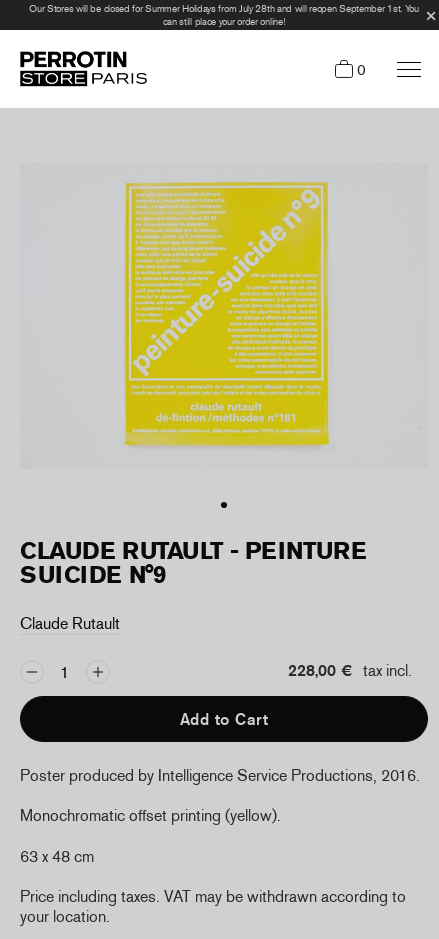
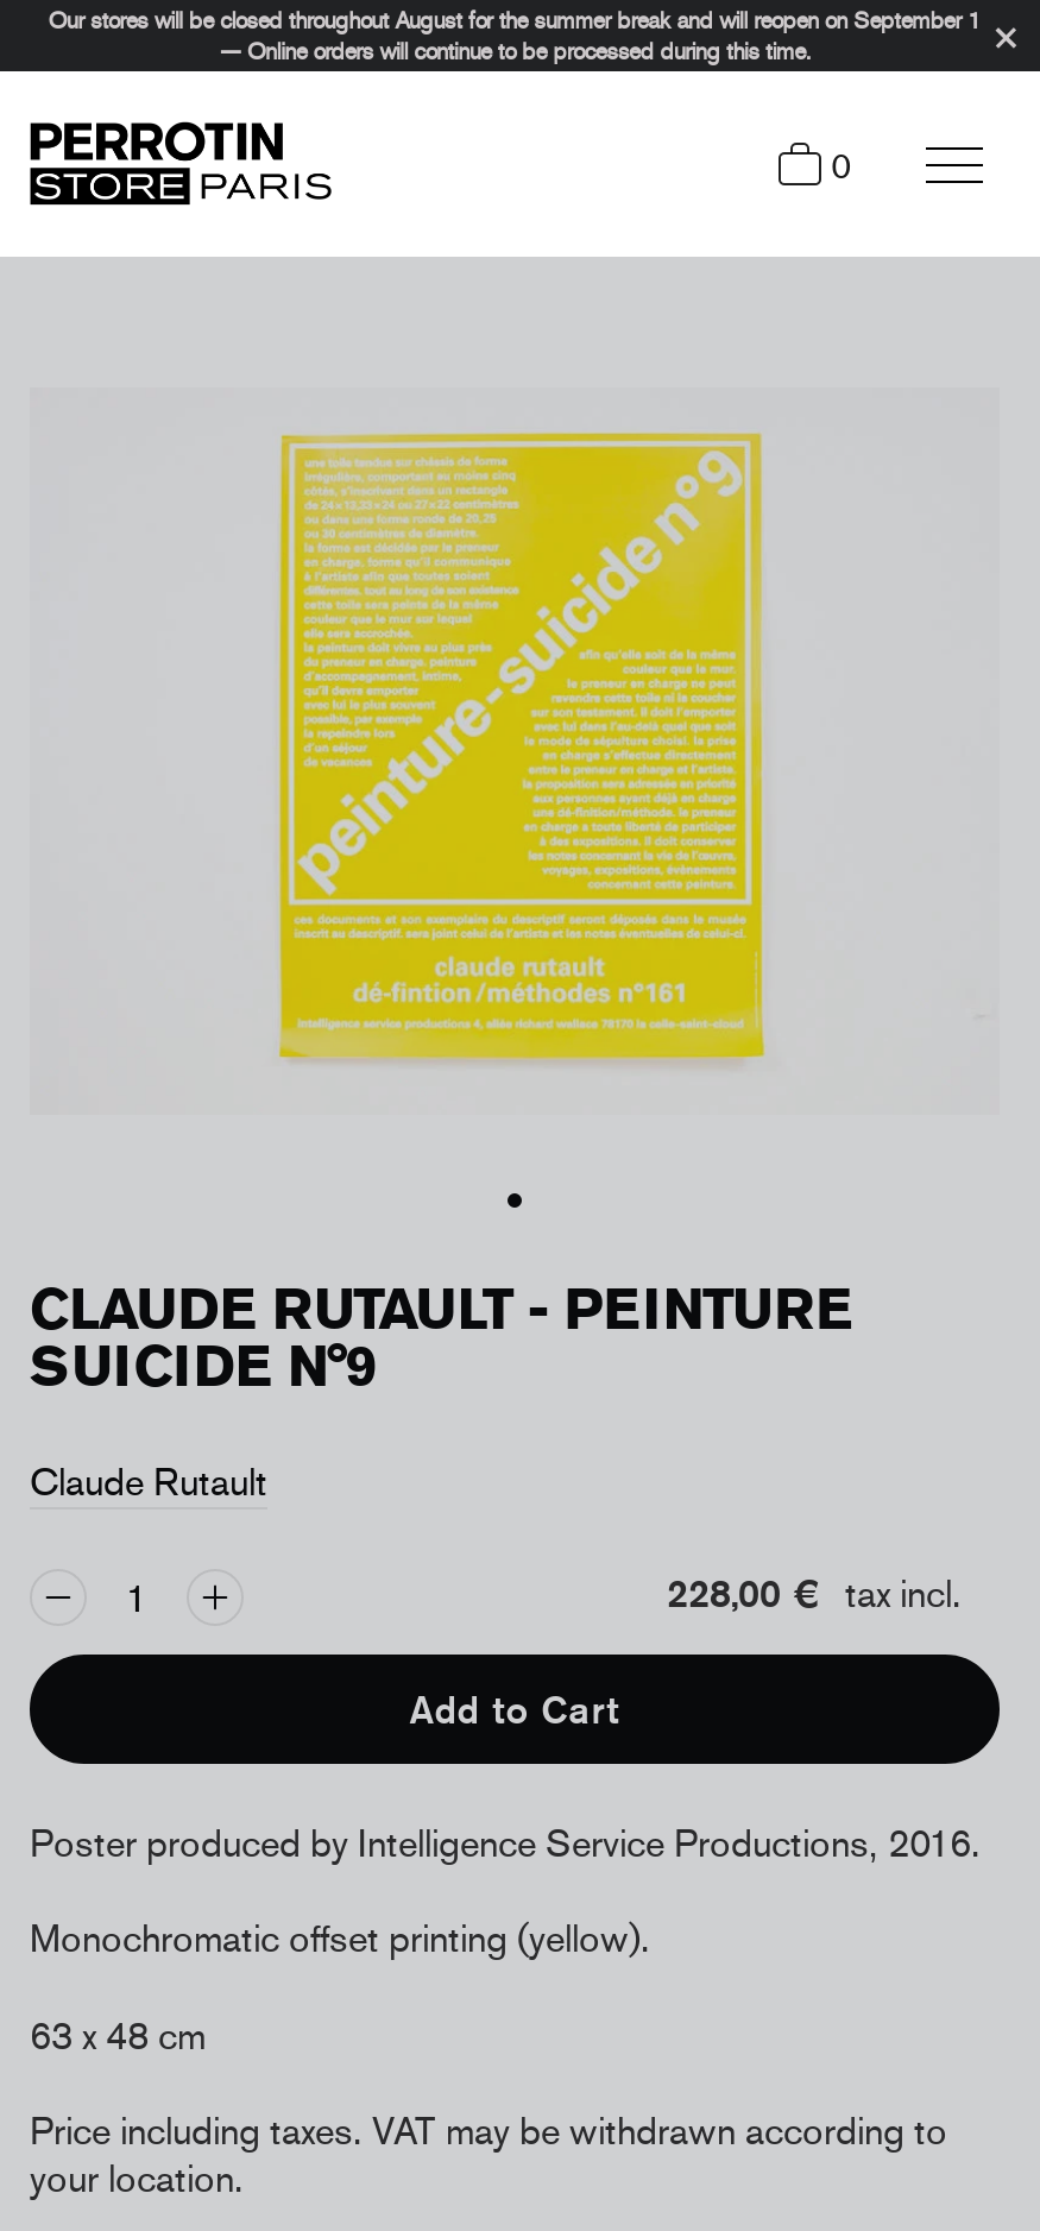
- Our Stores will be closed for Summer Holidays from July 28th and will reopen September 1st. You
- can still place your order online!
+ Our stores will be closed throughout August for the summer break and will reopen on September 1
+ — Online orders will continue to be processed during this time.
